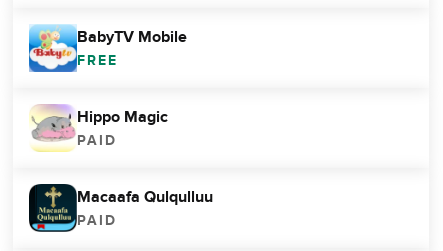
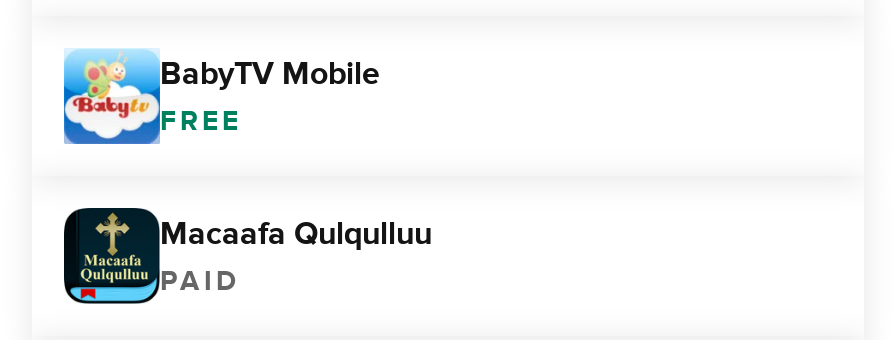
- [image]
- Hippo Magic
- PAID
